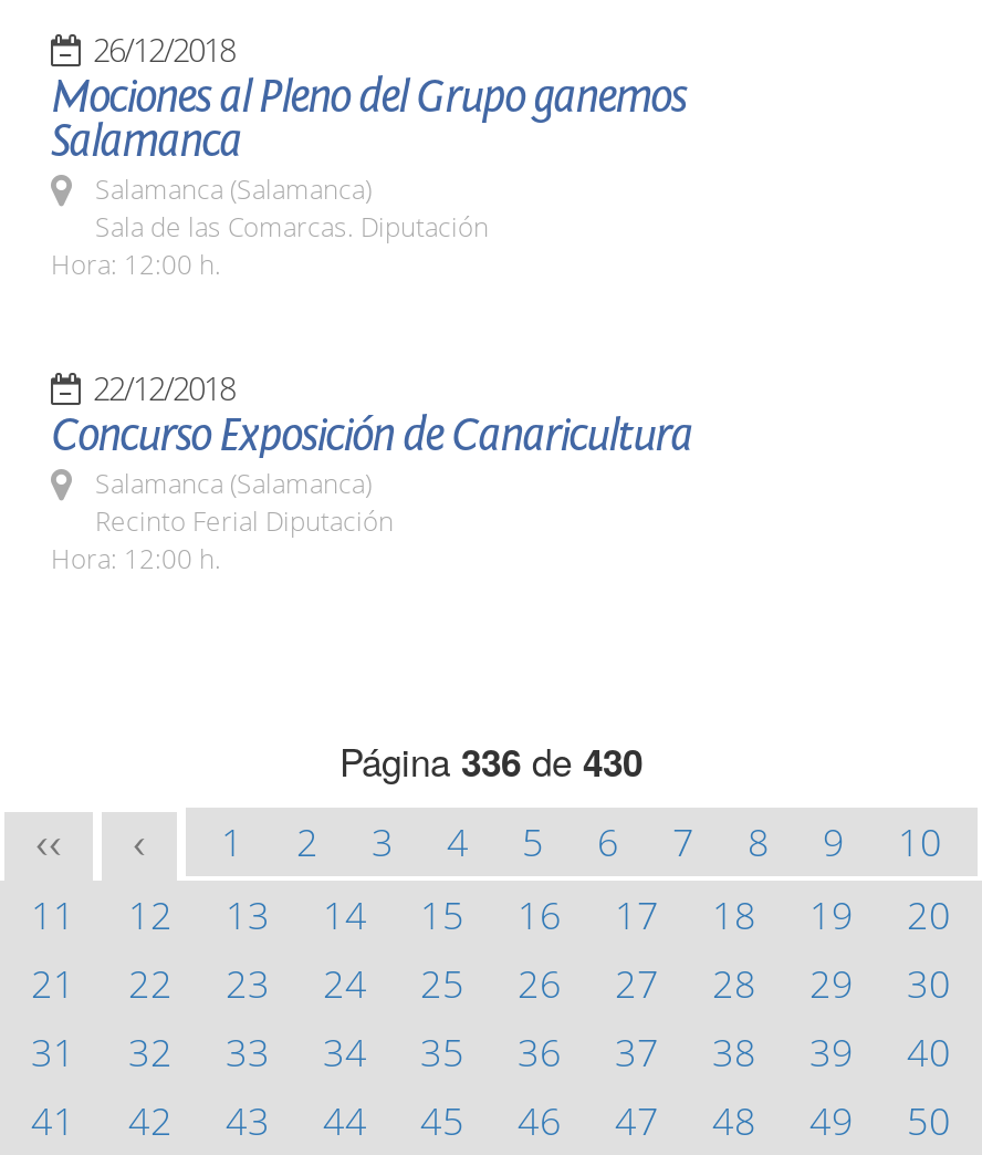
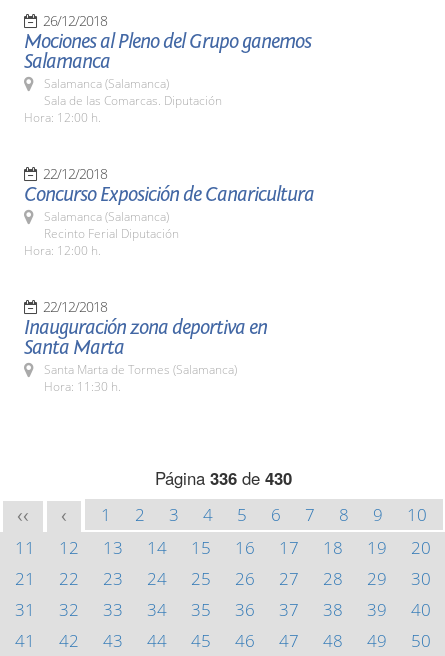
+ 22/12/2018
+ Inauguración zona deportiva en
+ Santa Marta
+ Santa Marta de Tormes (Salamanca)
+ Hora: 11:30 h.
